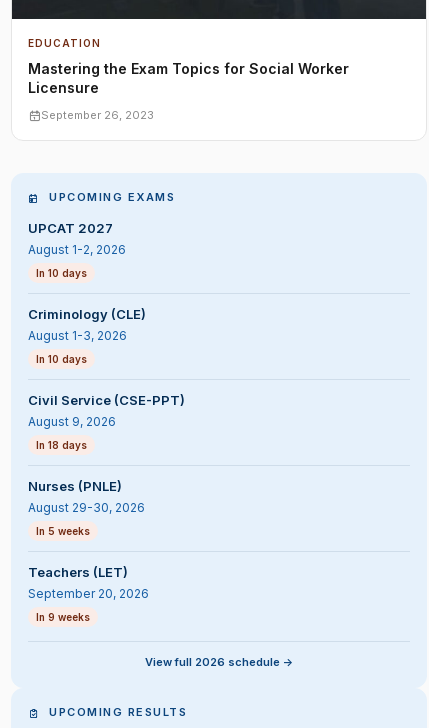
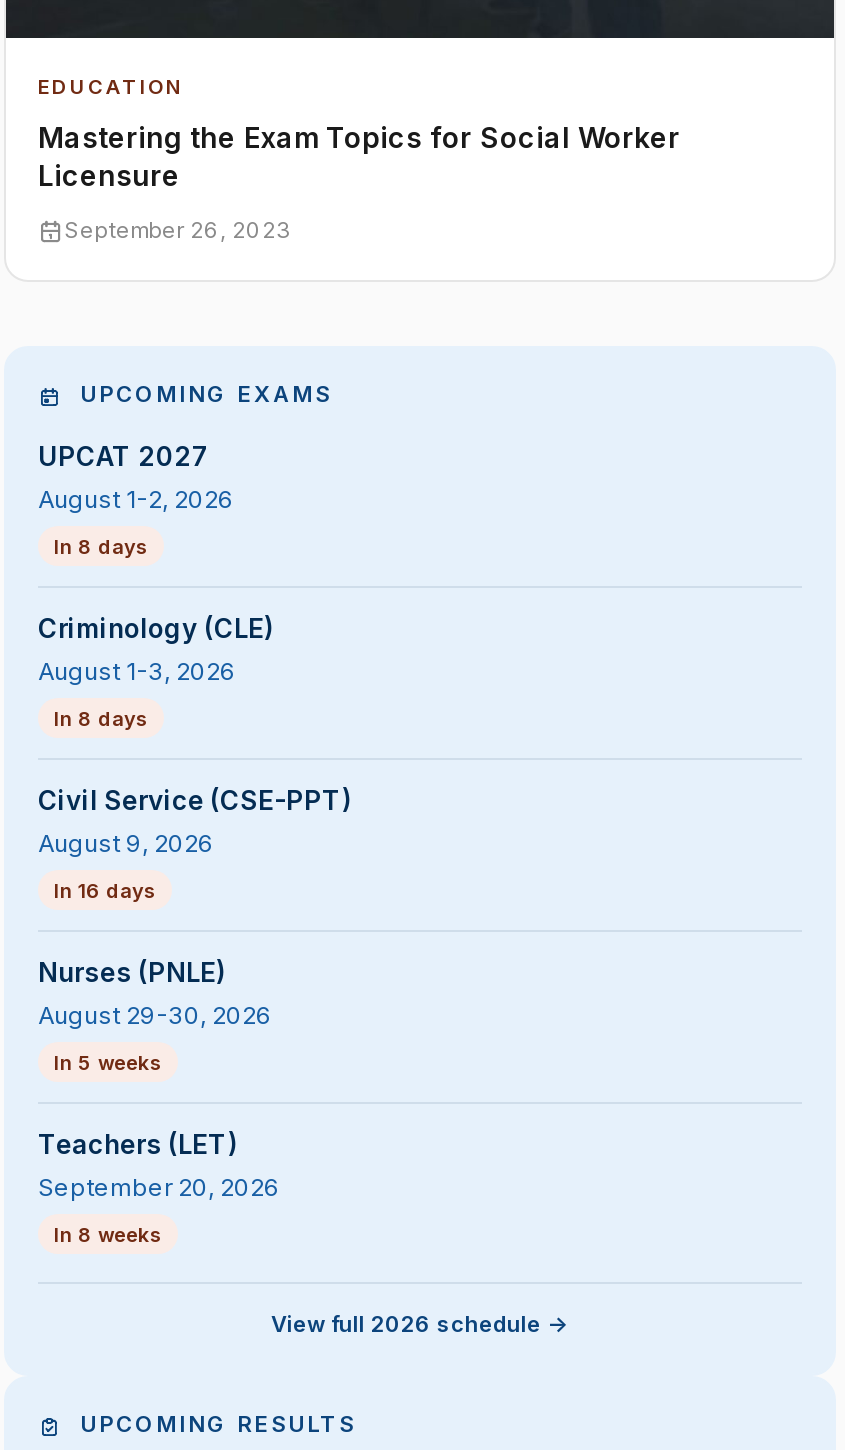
- In 10 days
+ In 8 days

- In 10 days
+ In 8 days

- In 18 days
+ In 16 days

- In 9 weeks
+ In 8 weeks
